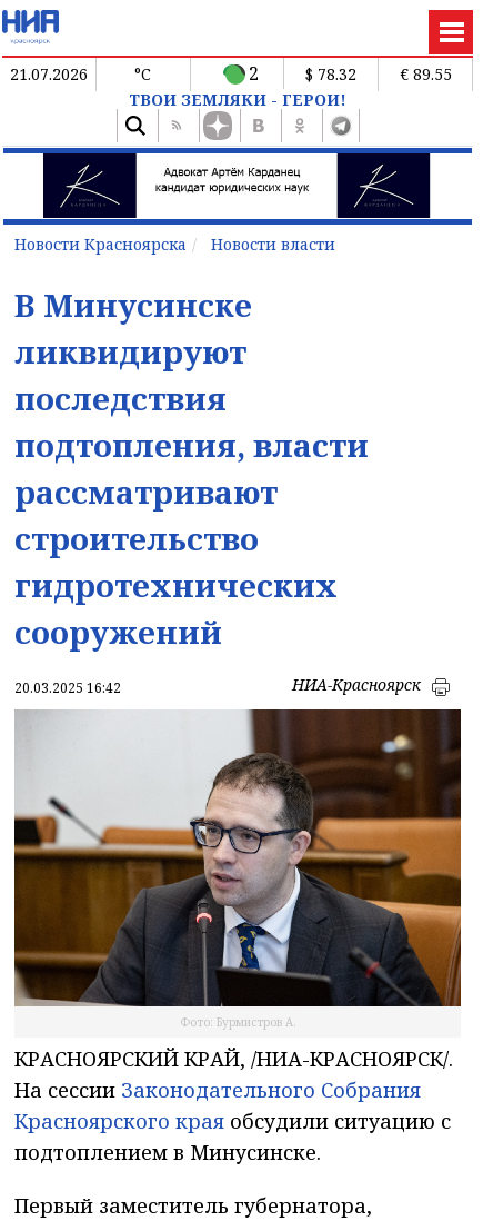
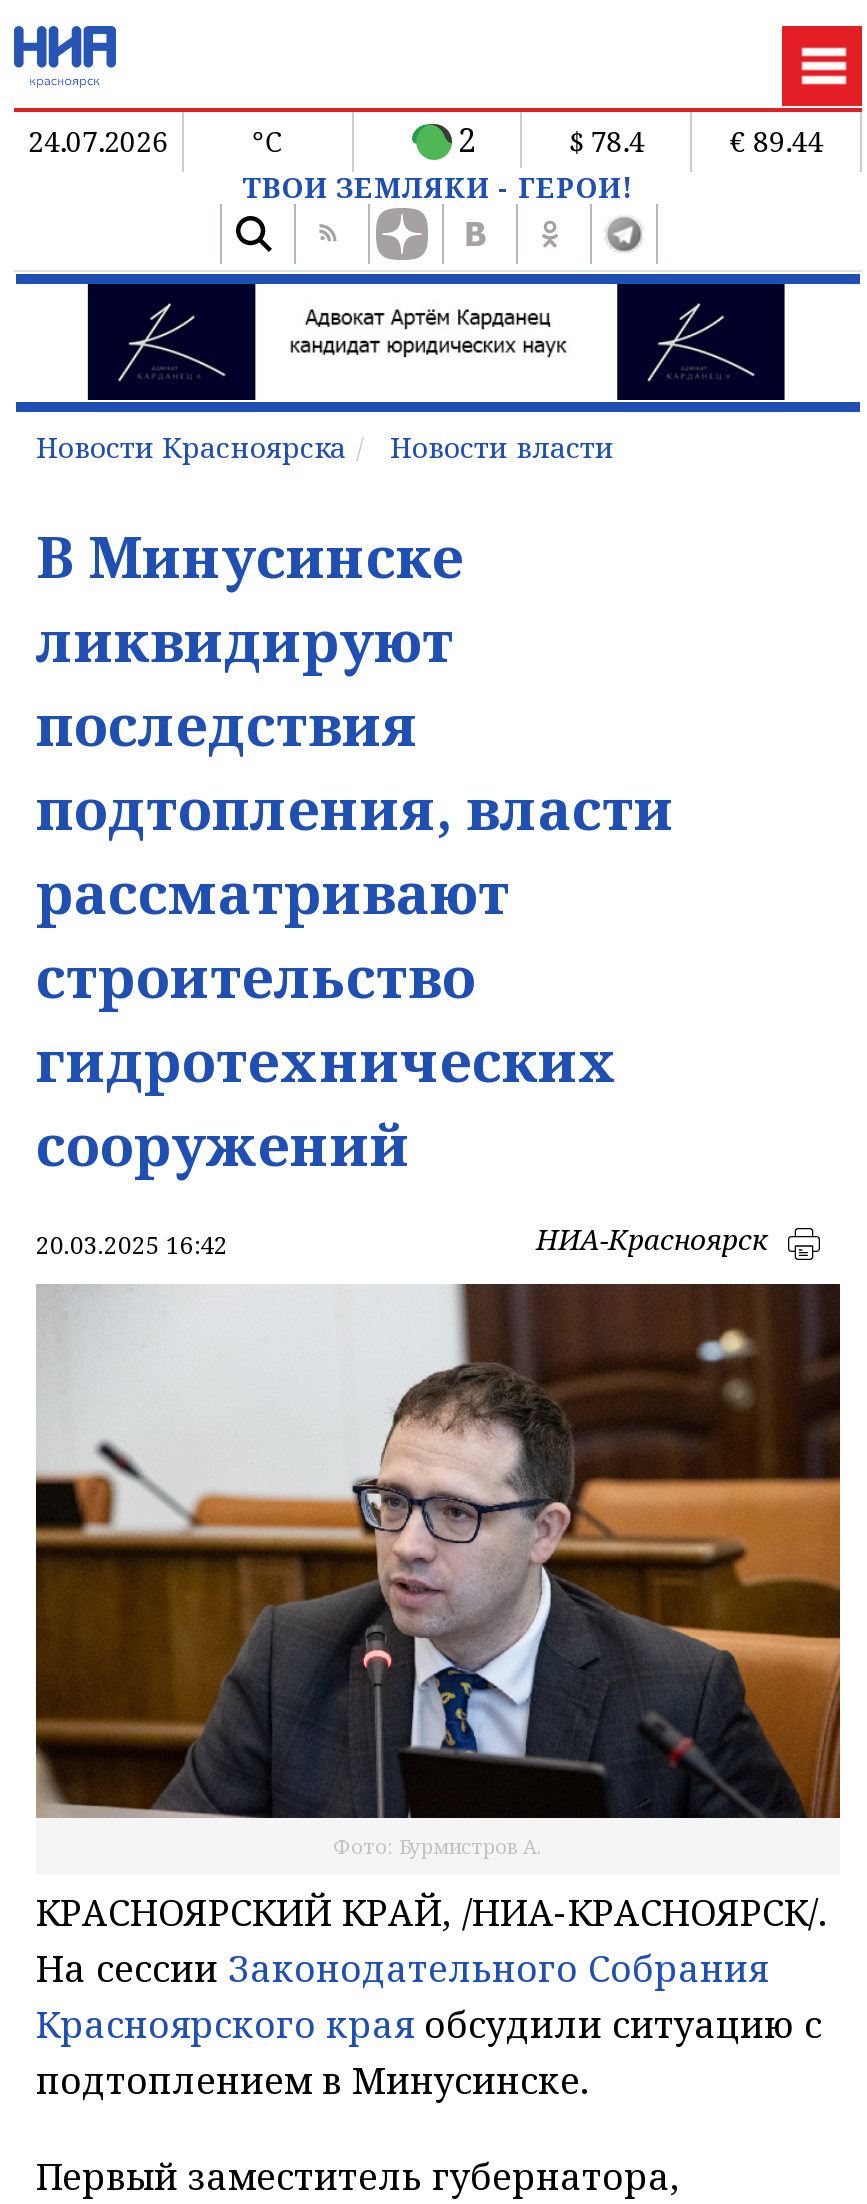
- 21.07.2026
+ 24.07.2026

- $ 78.32
+ $ 78.4

- € 89.55
+ € 89.44
